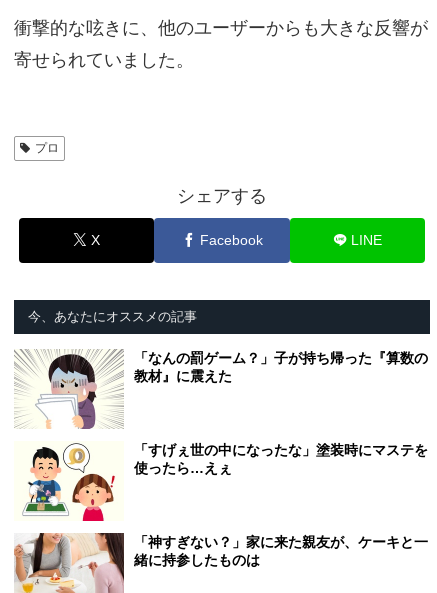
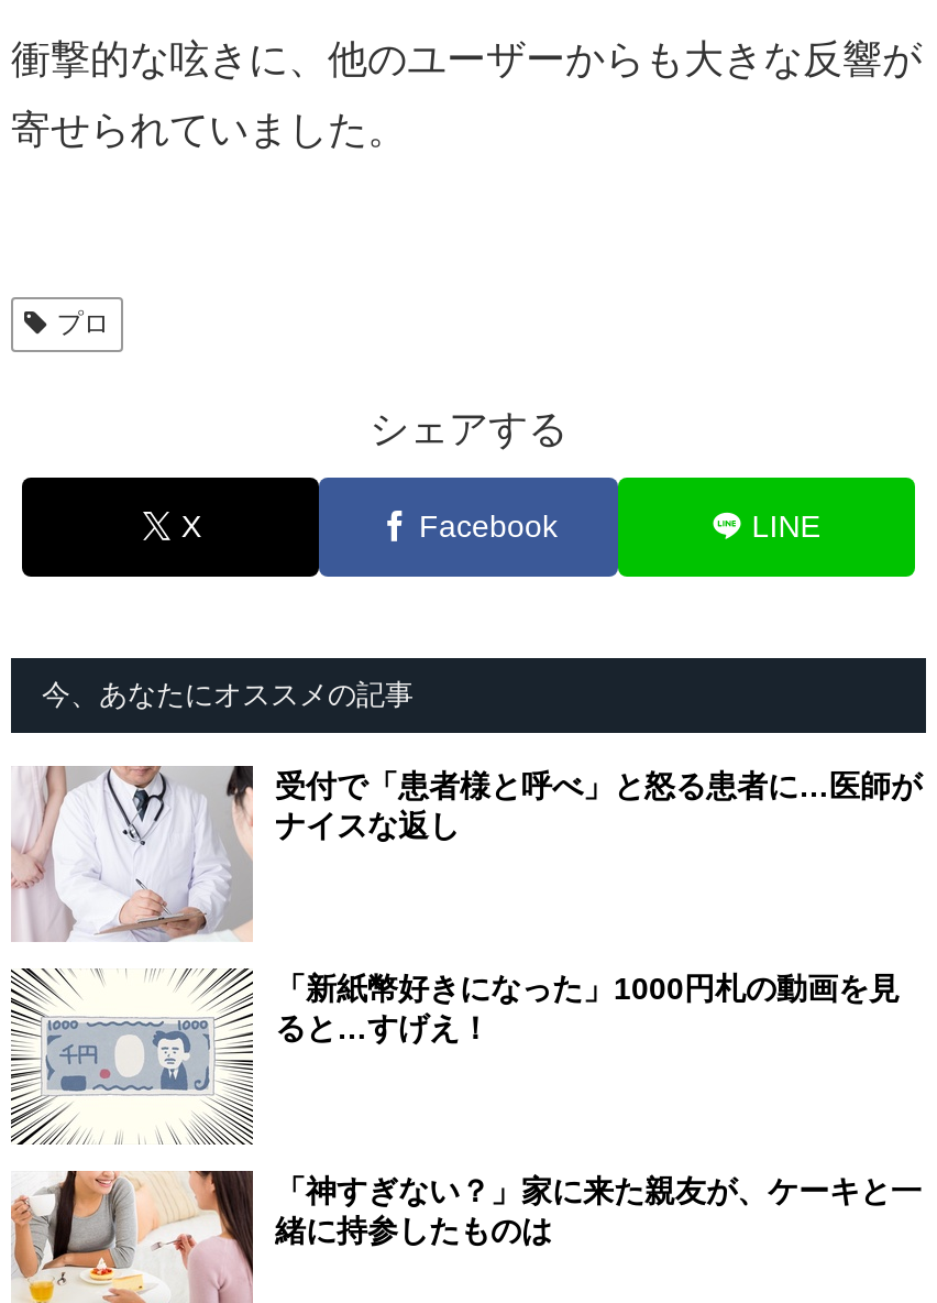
- [image]
- 「なんの罰ゲーム？」子が持ち帰った『算数の
- 教材』に震えた
+ [image]
+ 受付で「患者様と呼べ」と怒る患者に…医師が
+ ナイスな返し

- [image]
- 「すげぇ世の中になったな」塗装時にマステを
- 使ったら…えぇ
+ [image]
+ 「新紙幣好きになった」1000円札の動画を見
+ ると…すげえ！
